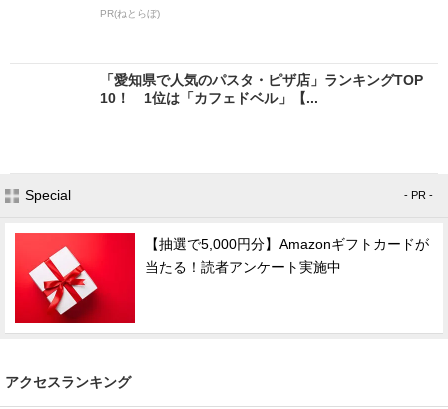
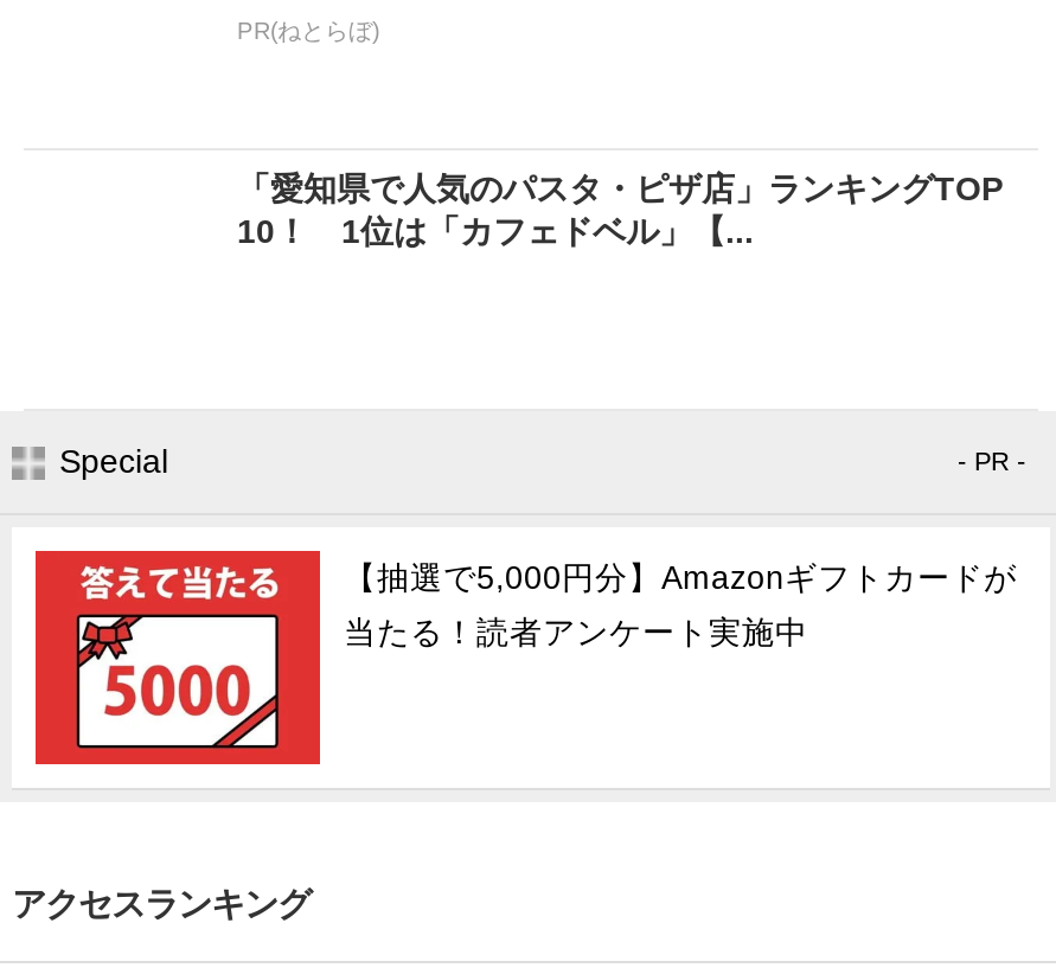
- [image]
+ [image]
